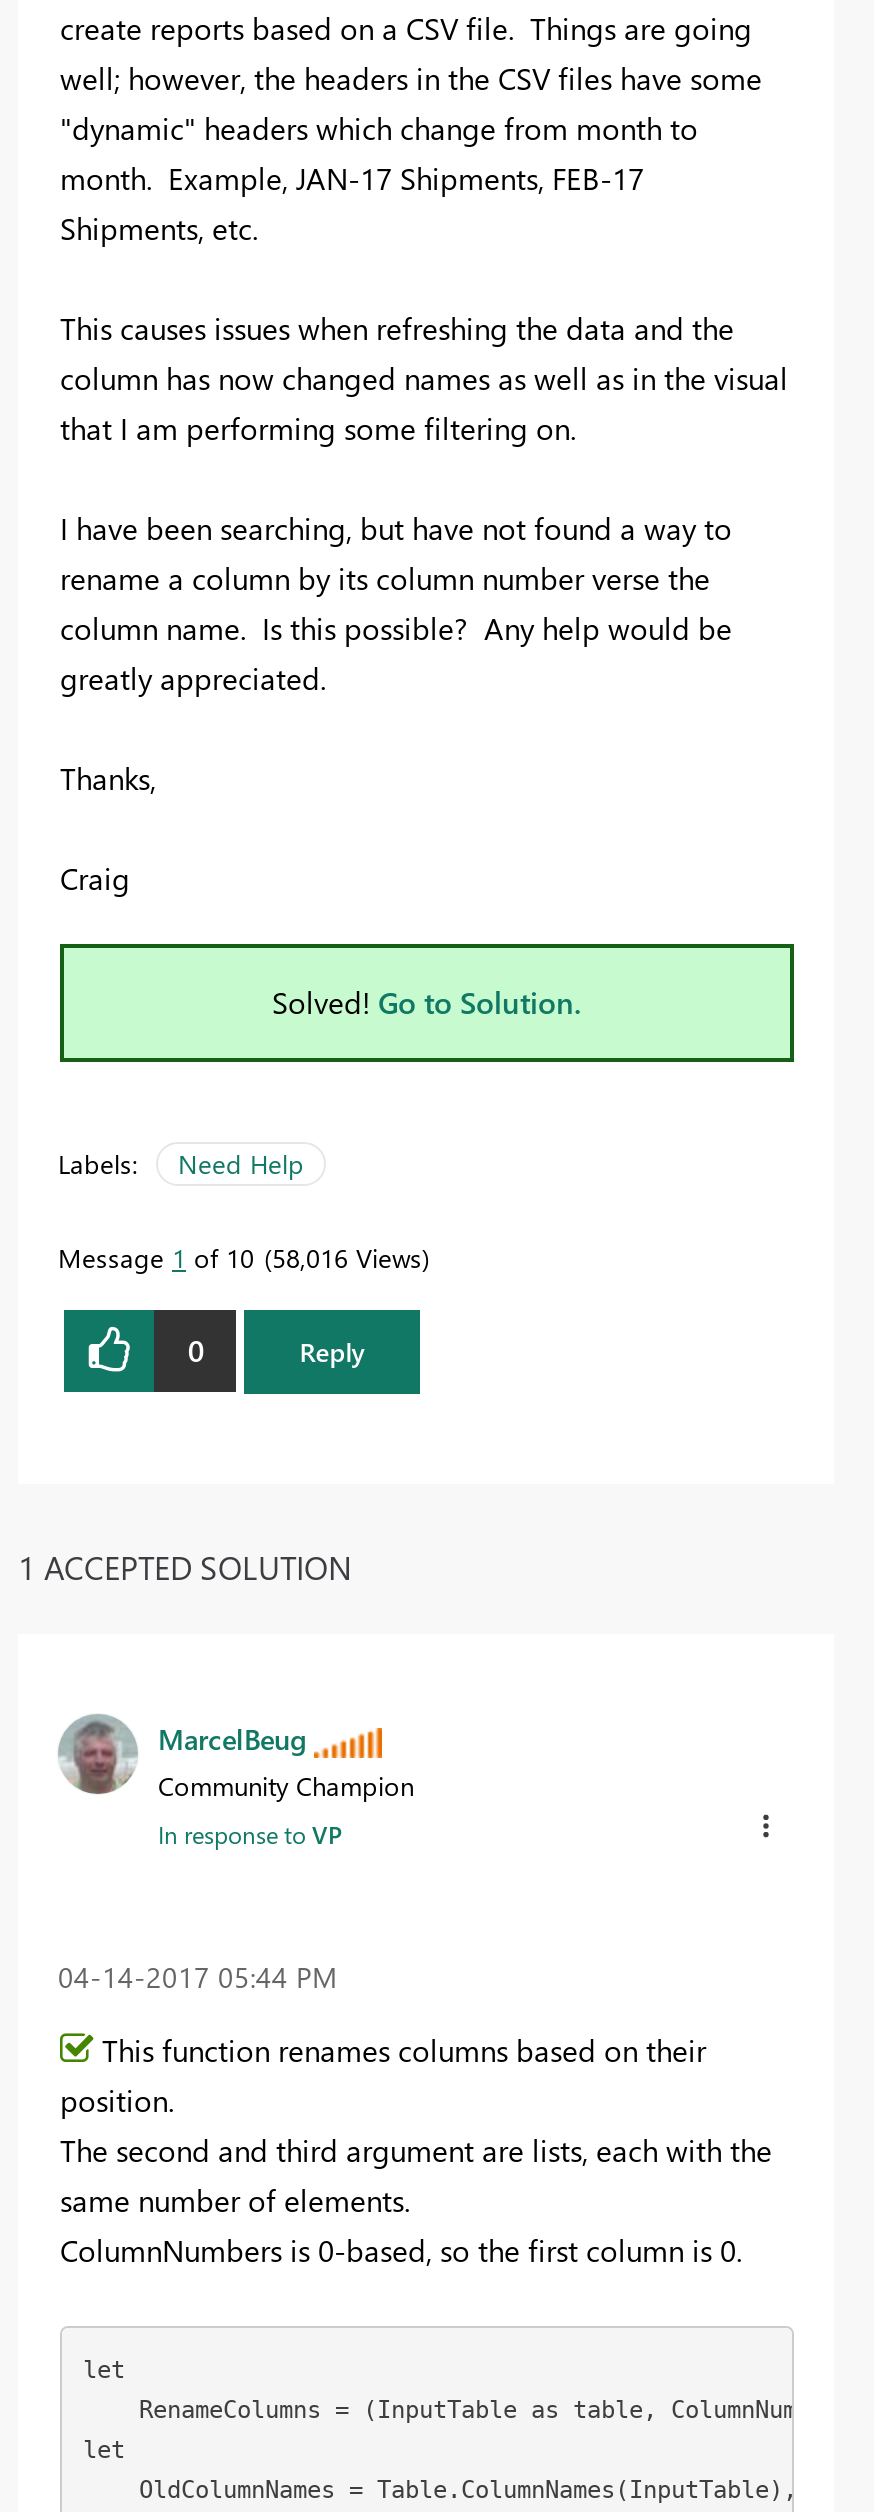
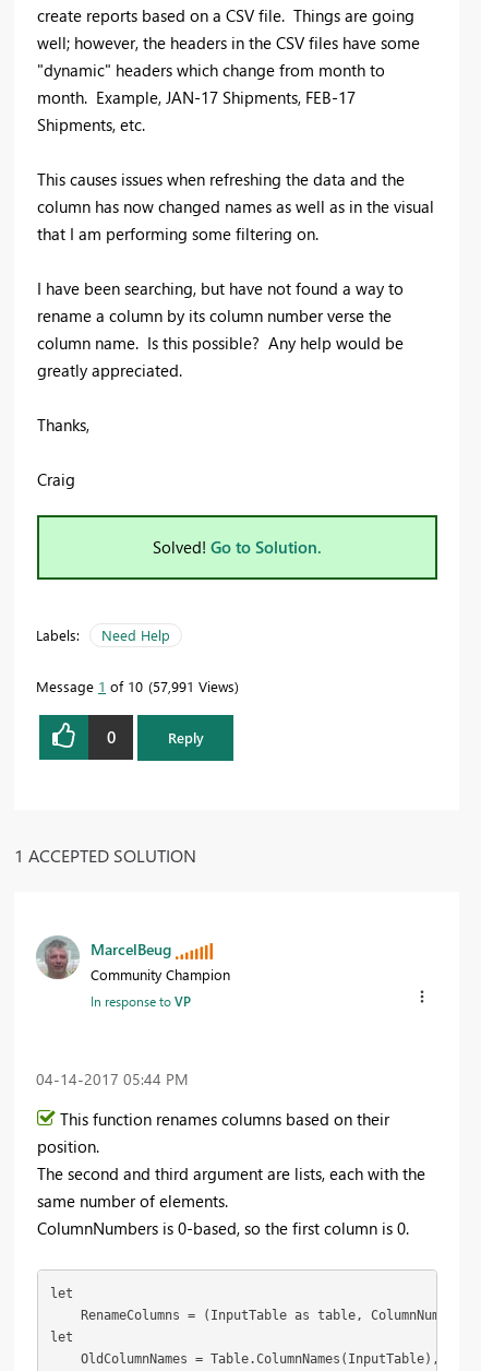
- Message 1 of 10 58,016 Views
+ Message 1 of 10 57,991 Views
